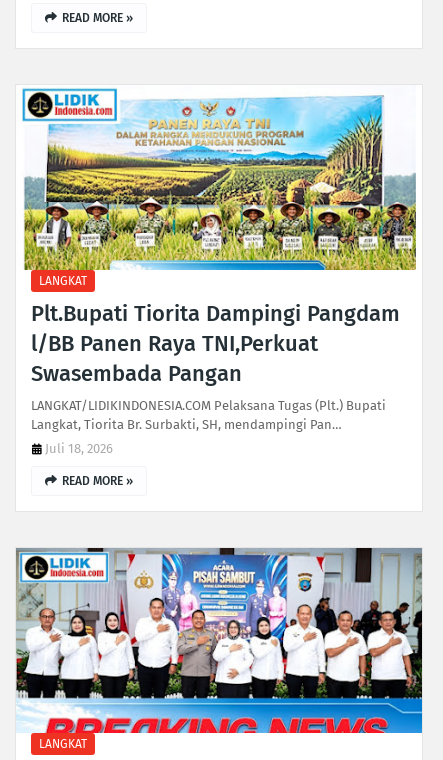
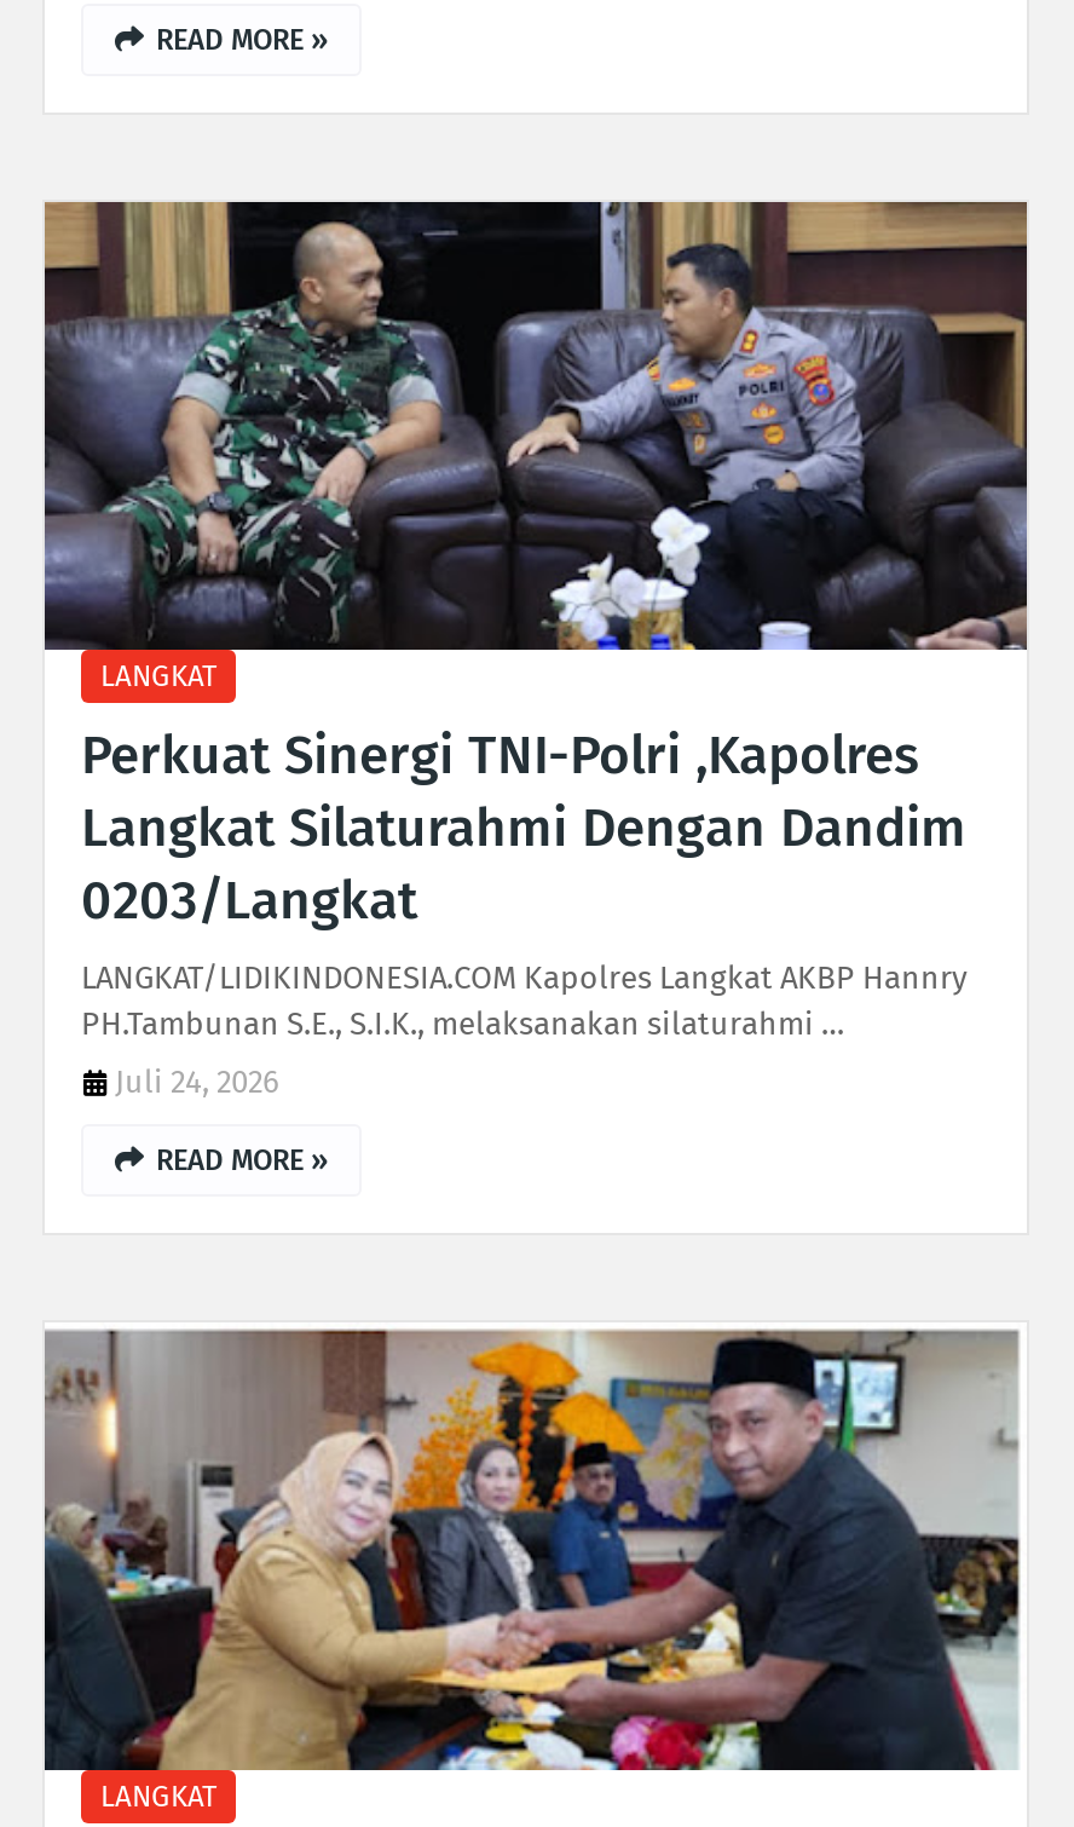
- [image]
- Plt.Bupati Tiorita Dampingi Pangdam
- l/BB Panen Raya TNI,Perkuat
- Swasembada Pangan
- LANGKAT/LIDIKINDONESIA.COM Pelaksana Tugas (Plt.) Bupati
- Langkat, Tiorita Br. Surbakti, SH, mendampingi Pan…
+ [image]
+ Perkuat Sinergi TNI-Polri ,Kapolres
+ Langkat Silaturahmi Dengan Dandim
+ 0203/Langkat
+ LANGKAT/LIDIKINDONESIA.COM Kapolres Langkat AKBP Hannry
+ PH.Tambunan S.E., S.I.K., melaksanakan silaturahmi …

- Juli 18, 2026
+ Juli 24, 2026

- [image]
+ [image]
